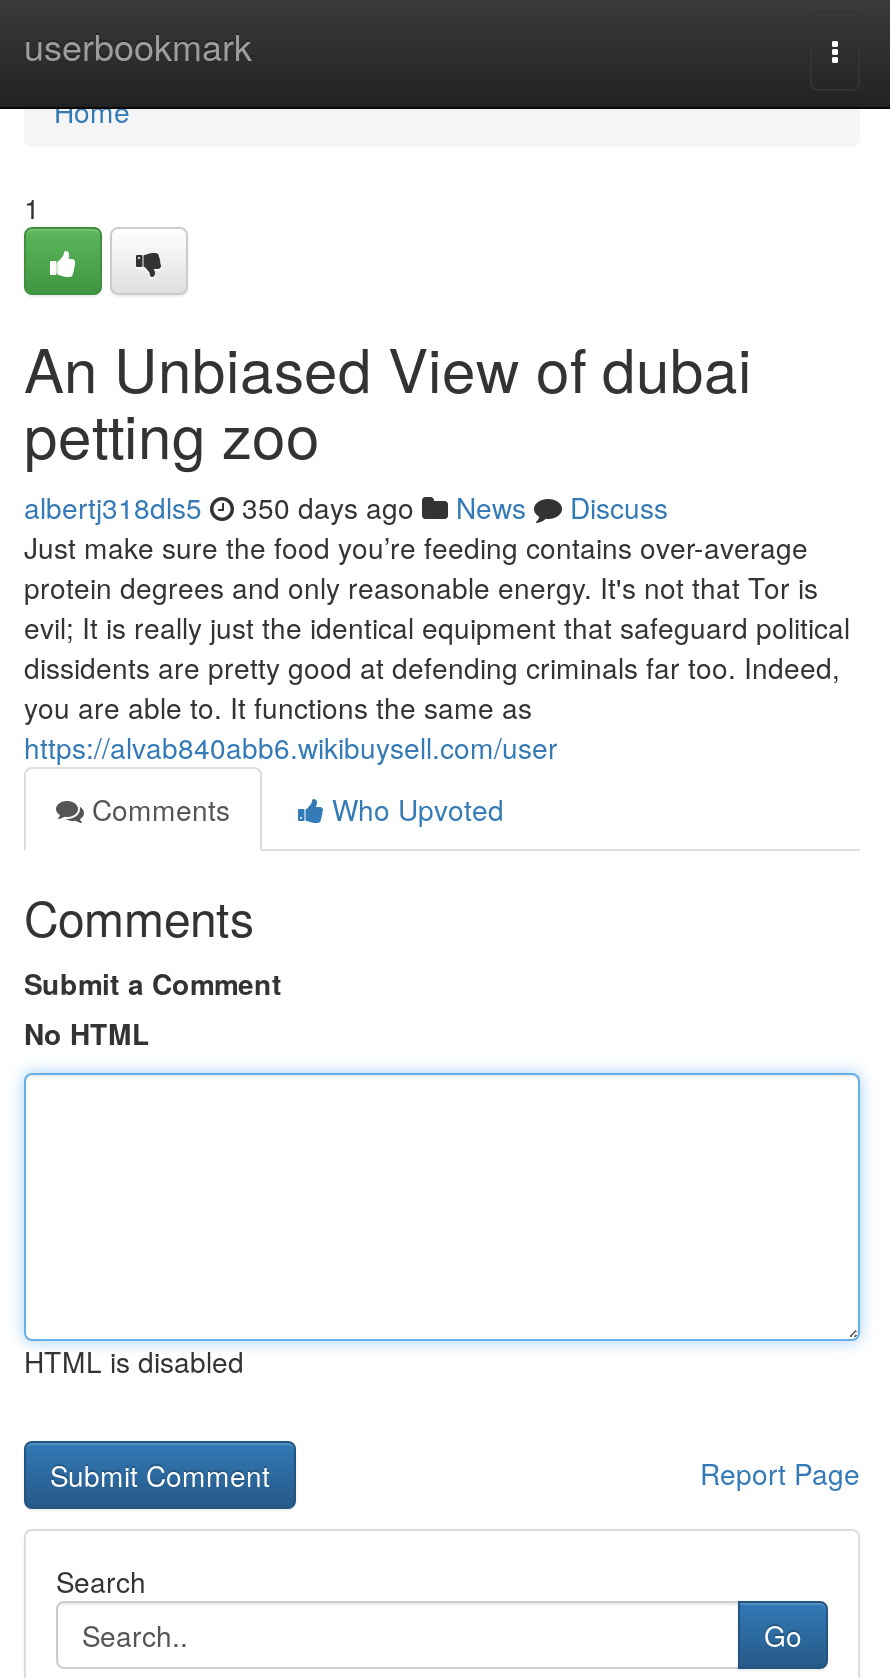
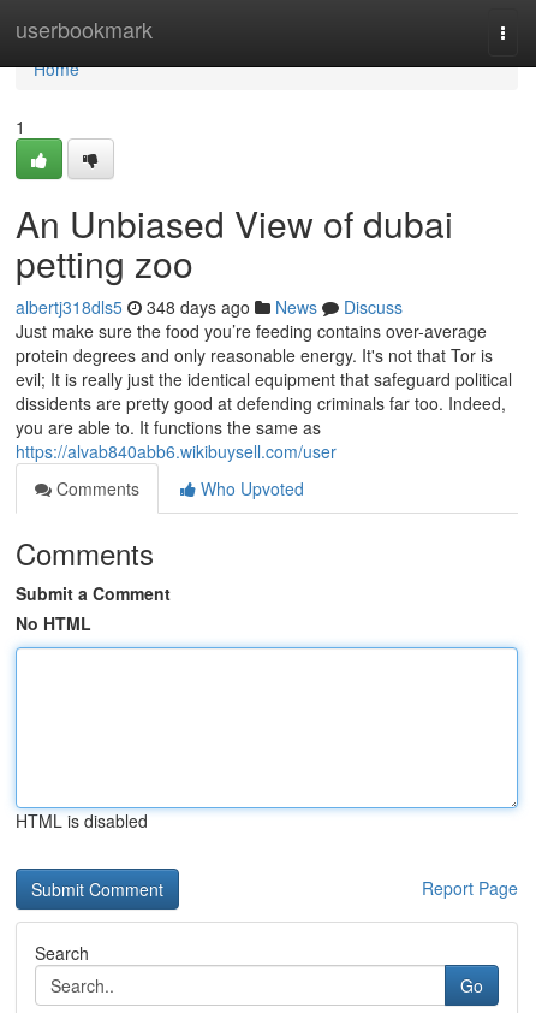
- albertj318dls5 350 days ago News Discuss
+ albertj318dls5 348 days ago News Discuss
